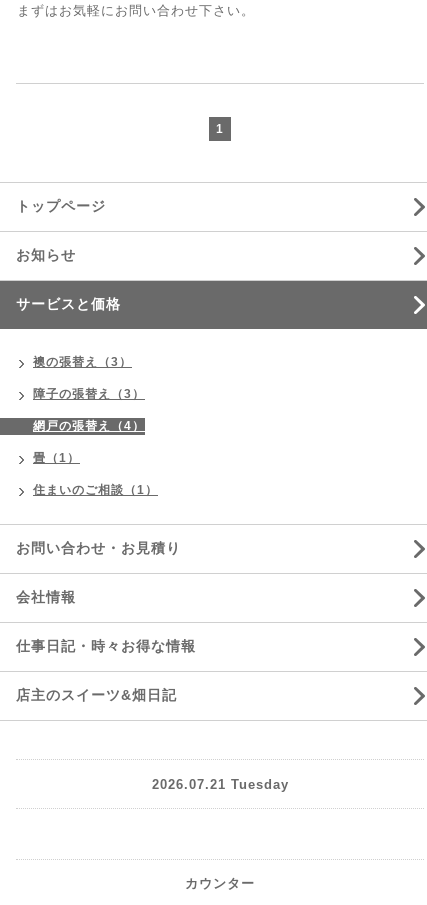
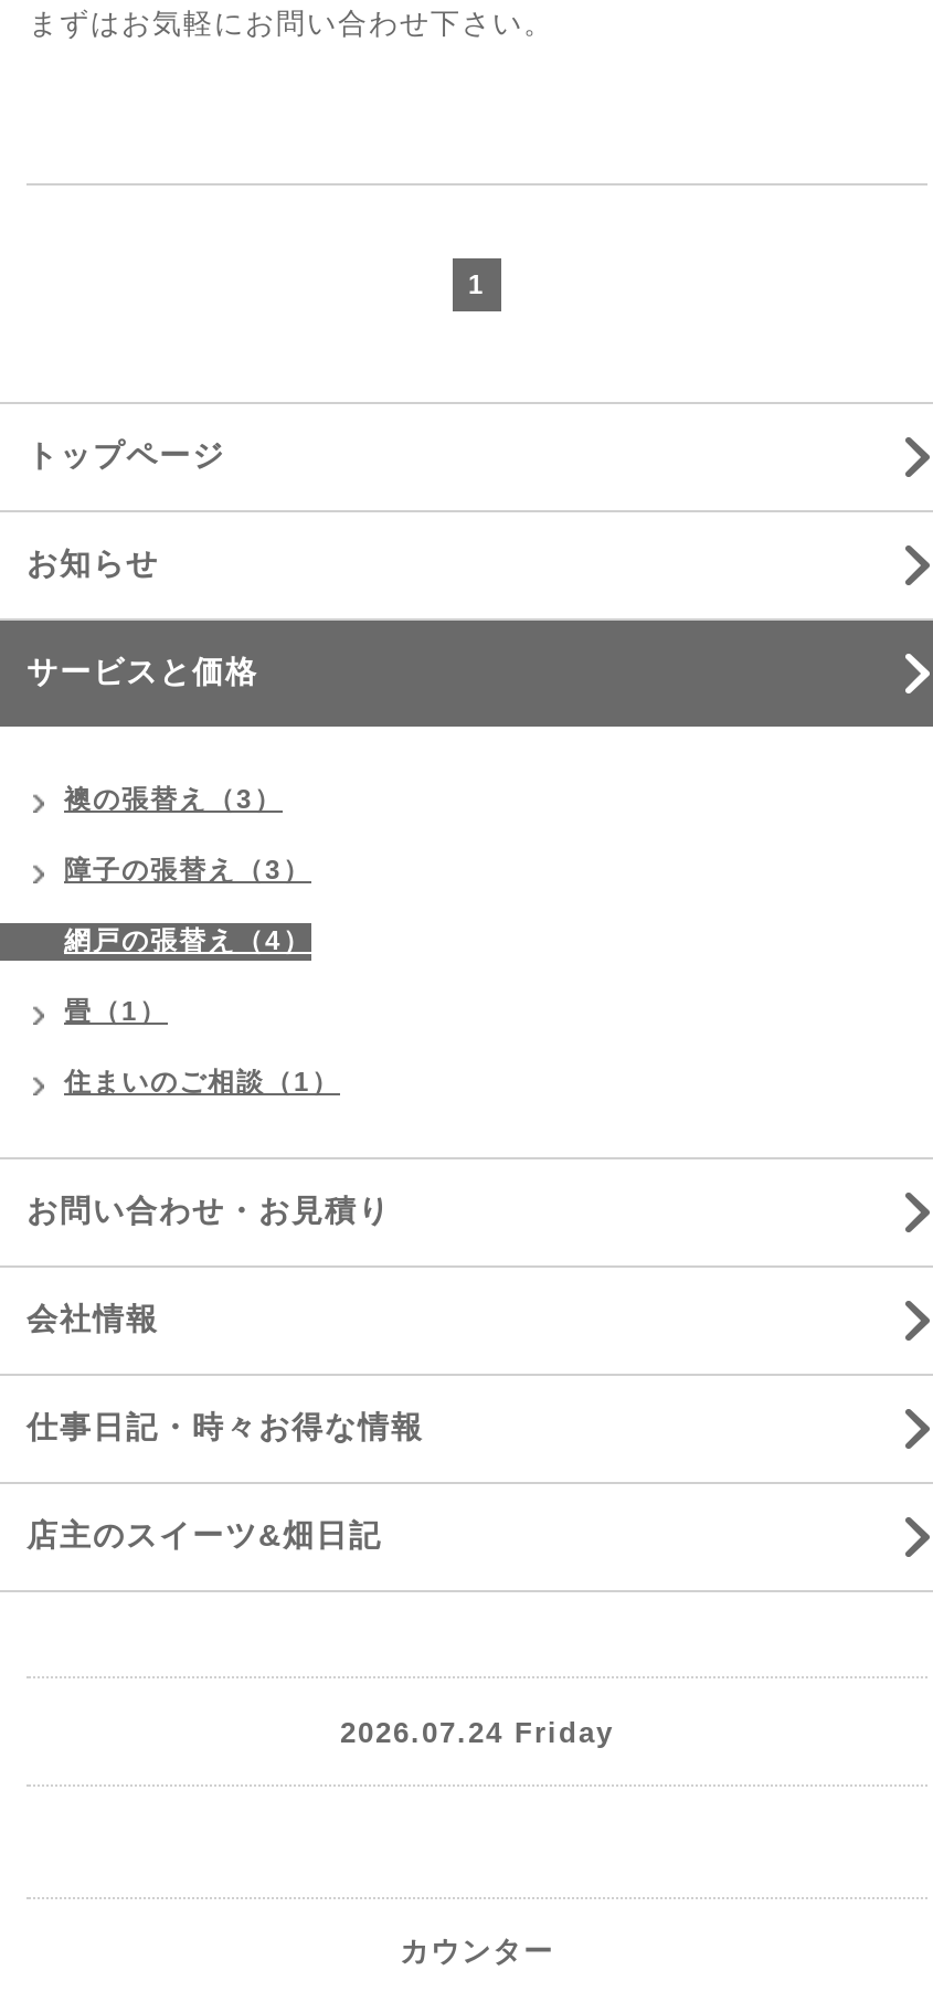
- 2026.07.21 Tuesday
+ 2026.07.24 Friday
